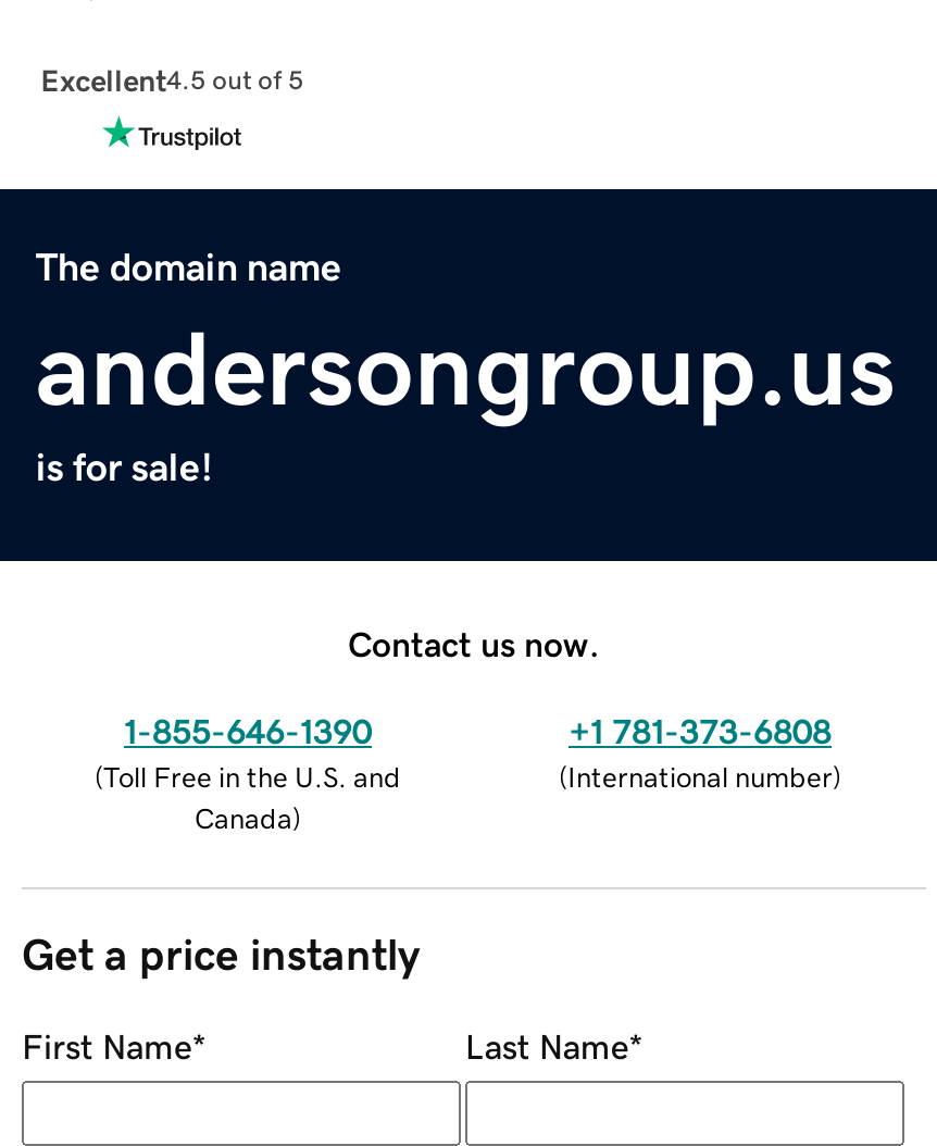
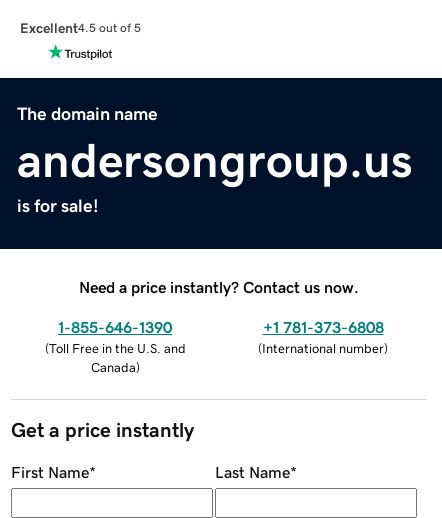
- Contact us now.
+ Need a price instantly? Contact us now.
